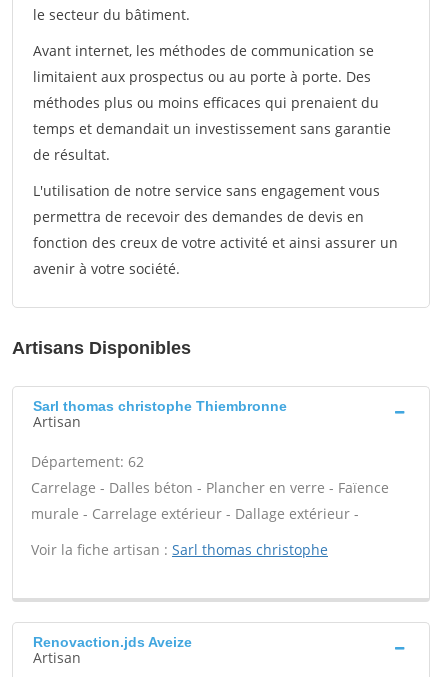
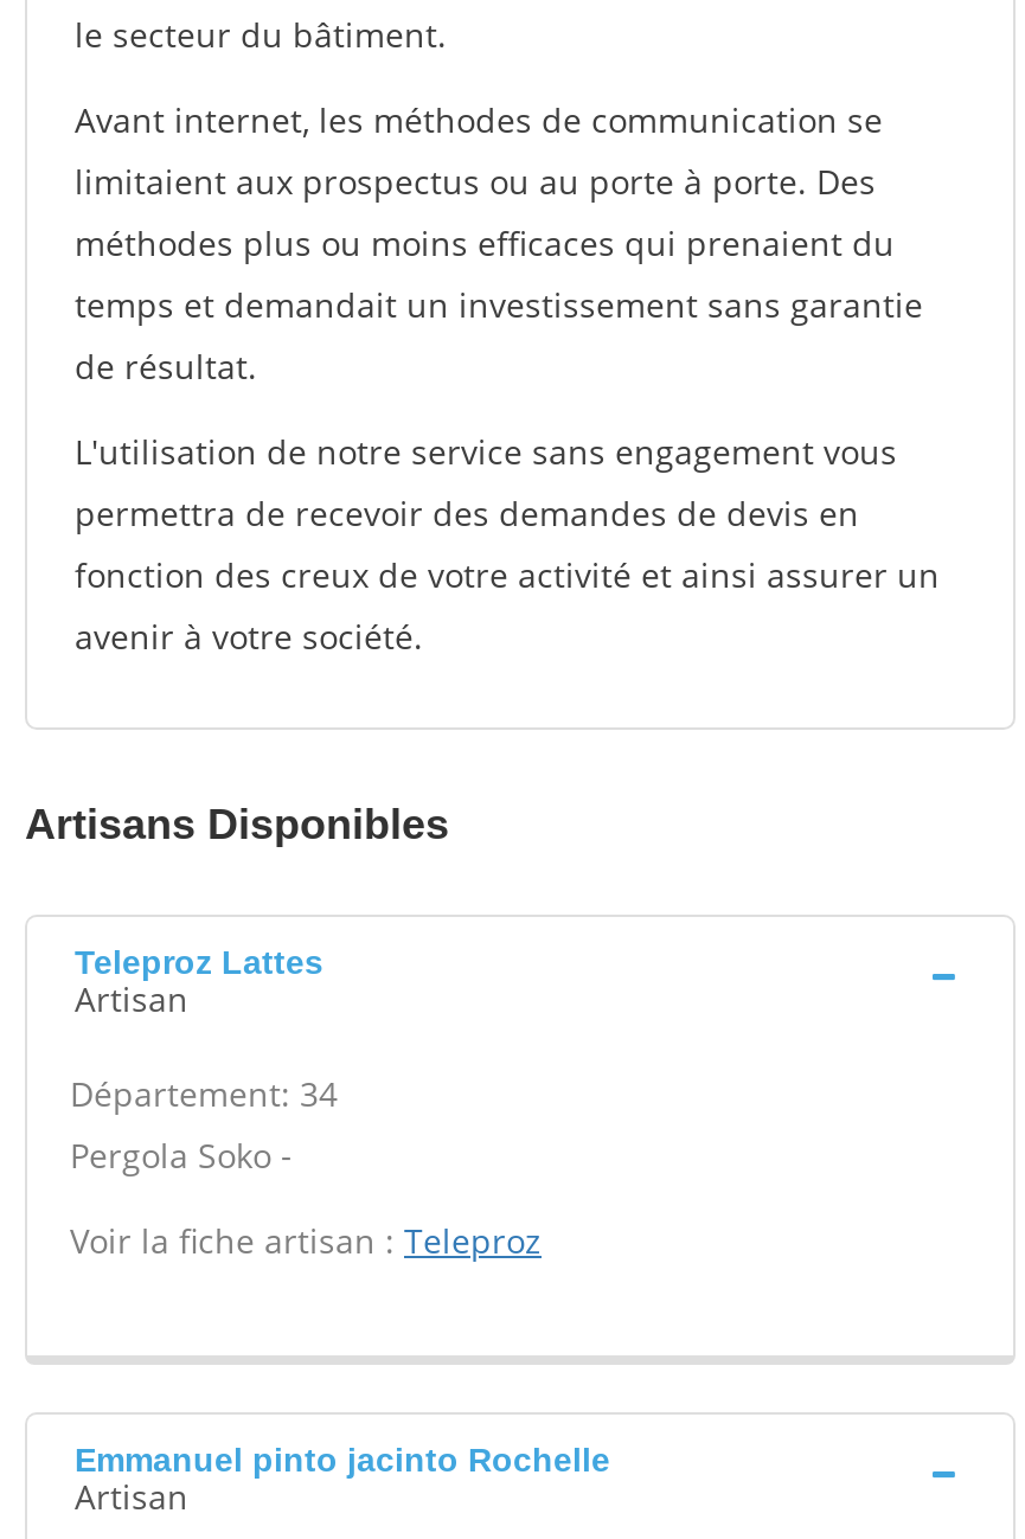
- Sarl thomas christophe Thiembronne
+ Teleproz Lattes

- Département: 62
- Carrelage - Dalles béton - Plancher en verre - Faïence
- murale - Carrelage extérieur - Dallage extérieur -
+ Département: 34
+ Pergola Soko -

- Voir la fiche artisan : Sarl thomas christophe
+ Voir la fiche artisan : Teleproz

- Renovaction.jds Aveize
+ Emmanuel pinto jacinto Rochelle
